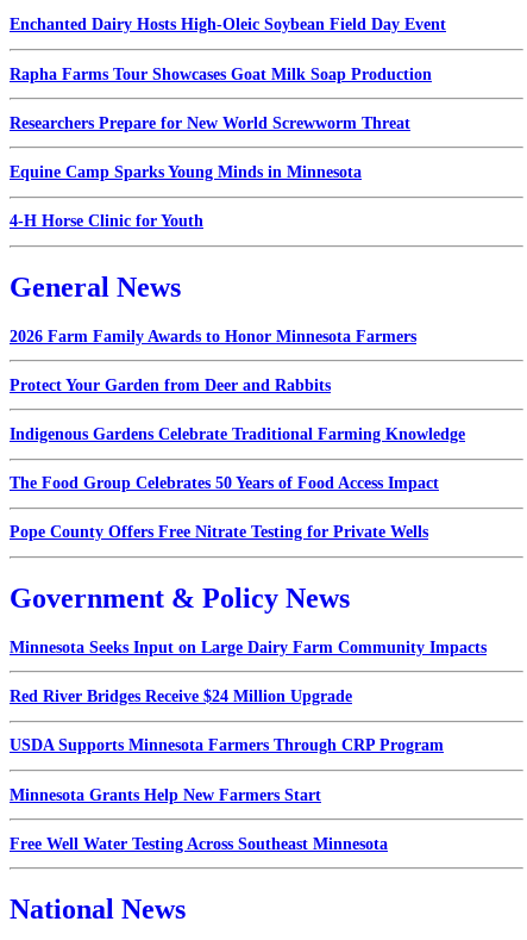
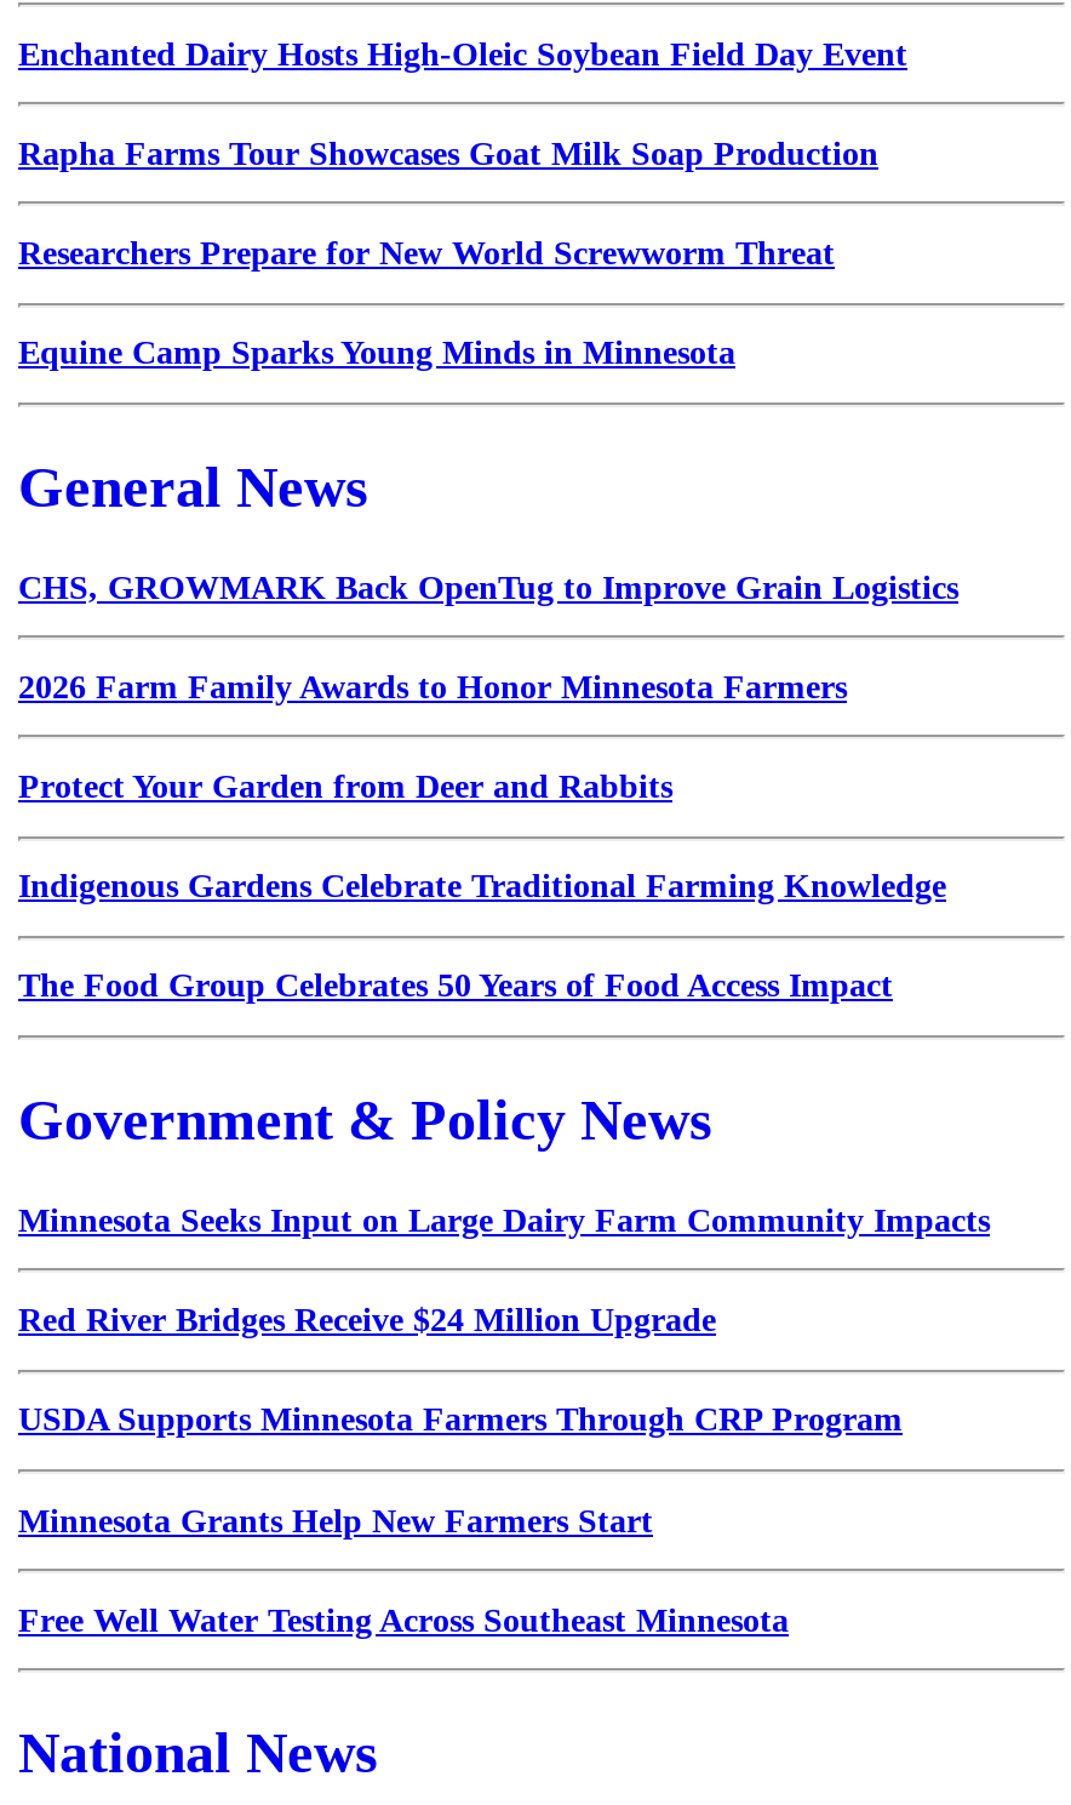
- 4-H Horse Clinic for Youth

+ CHS, GROWMARK Back OpenTug to Improve Grain Logistics

- Pope County Offers Free Nitrate Testing for Private Wells
